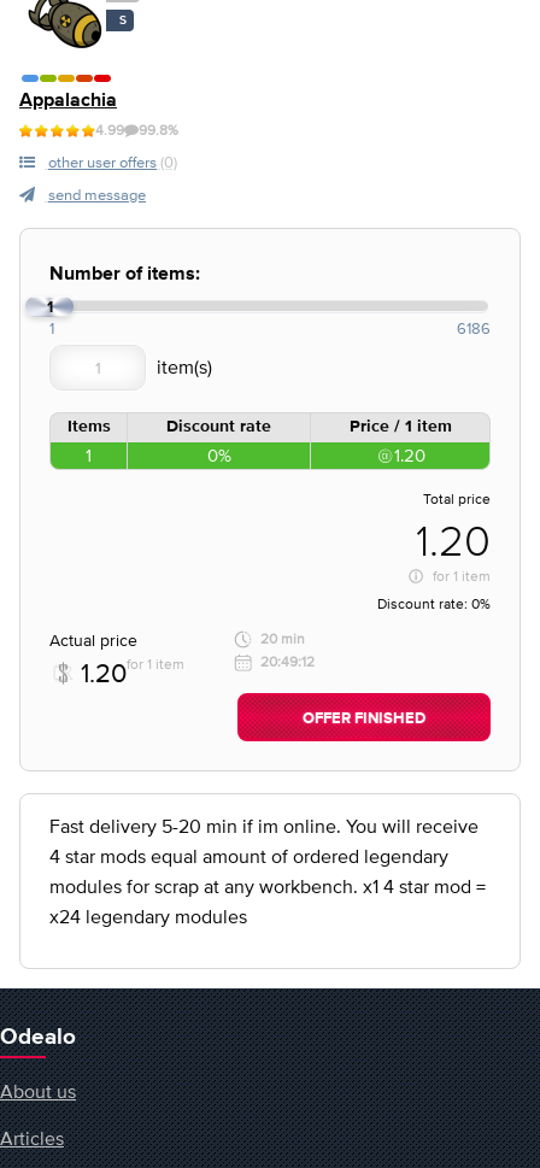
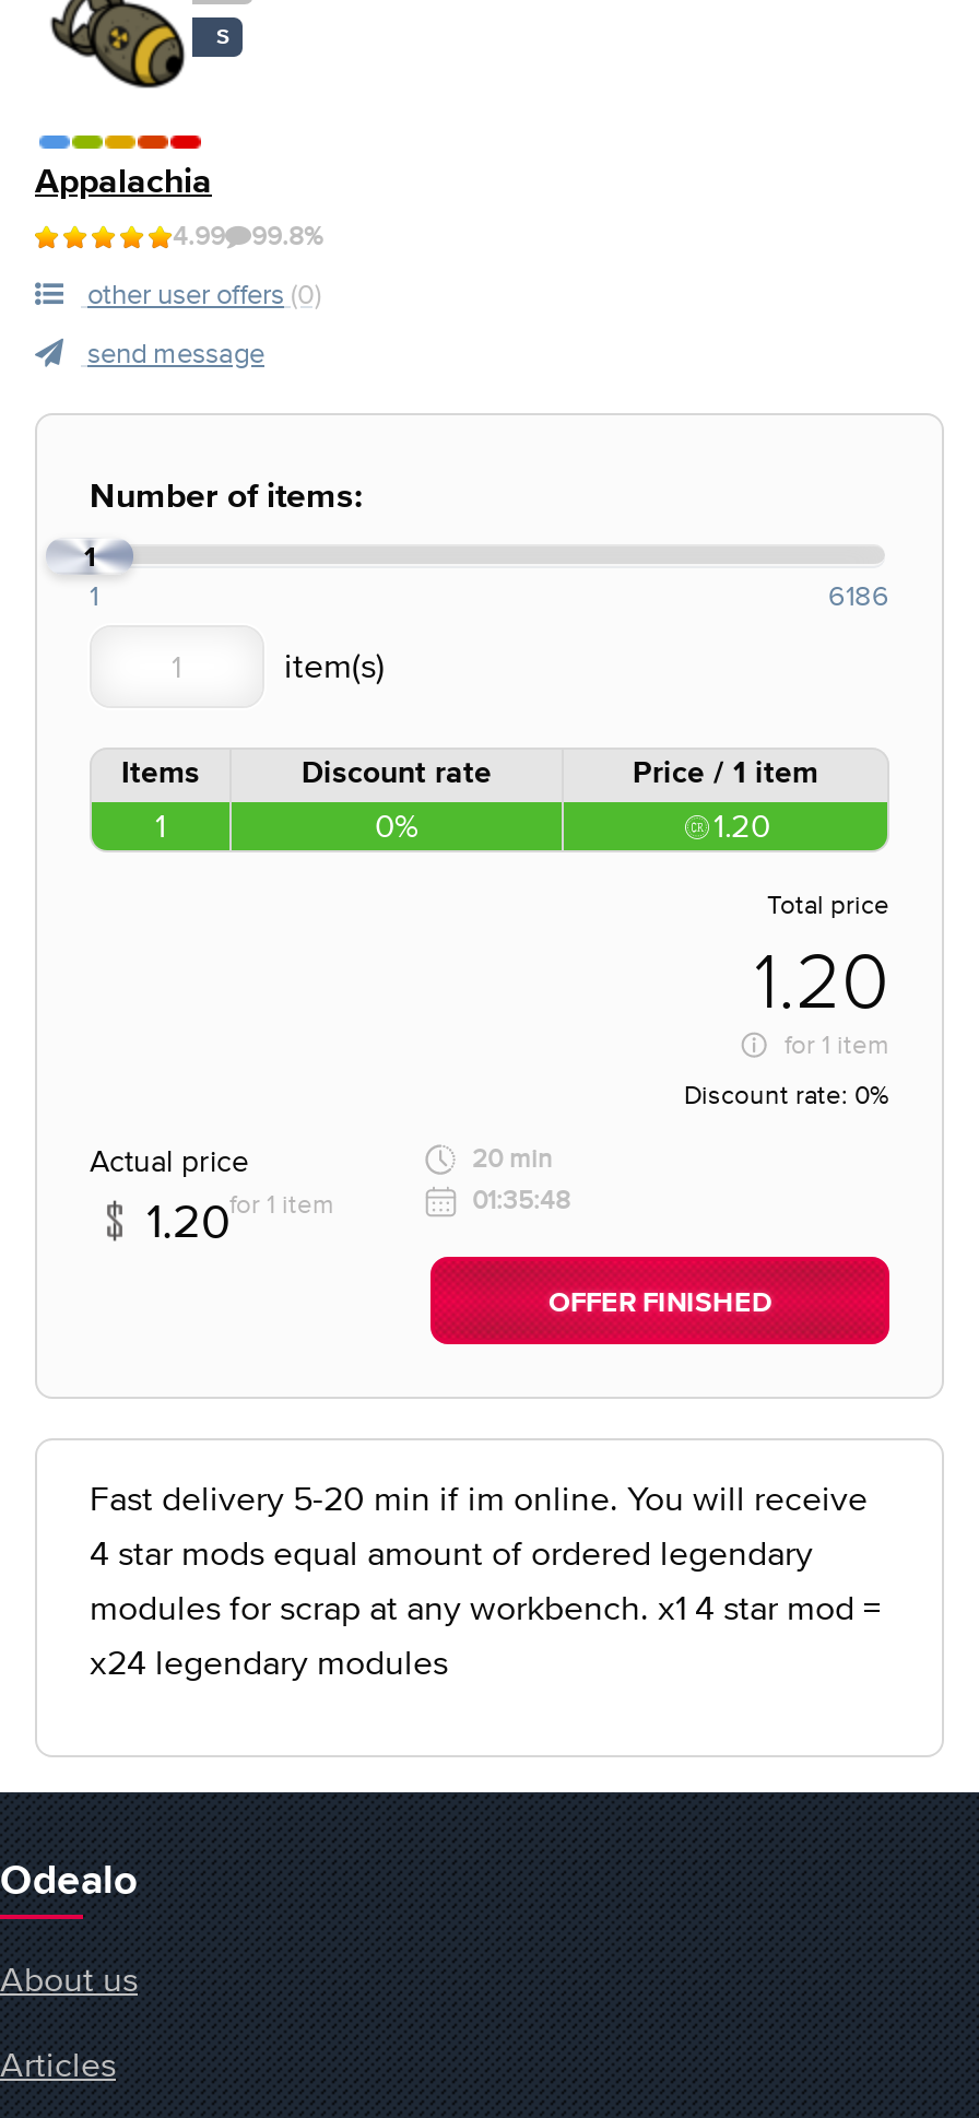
- 20:49:12
+ 01:35:48
